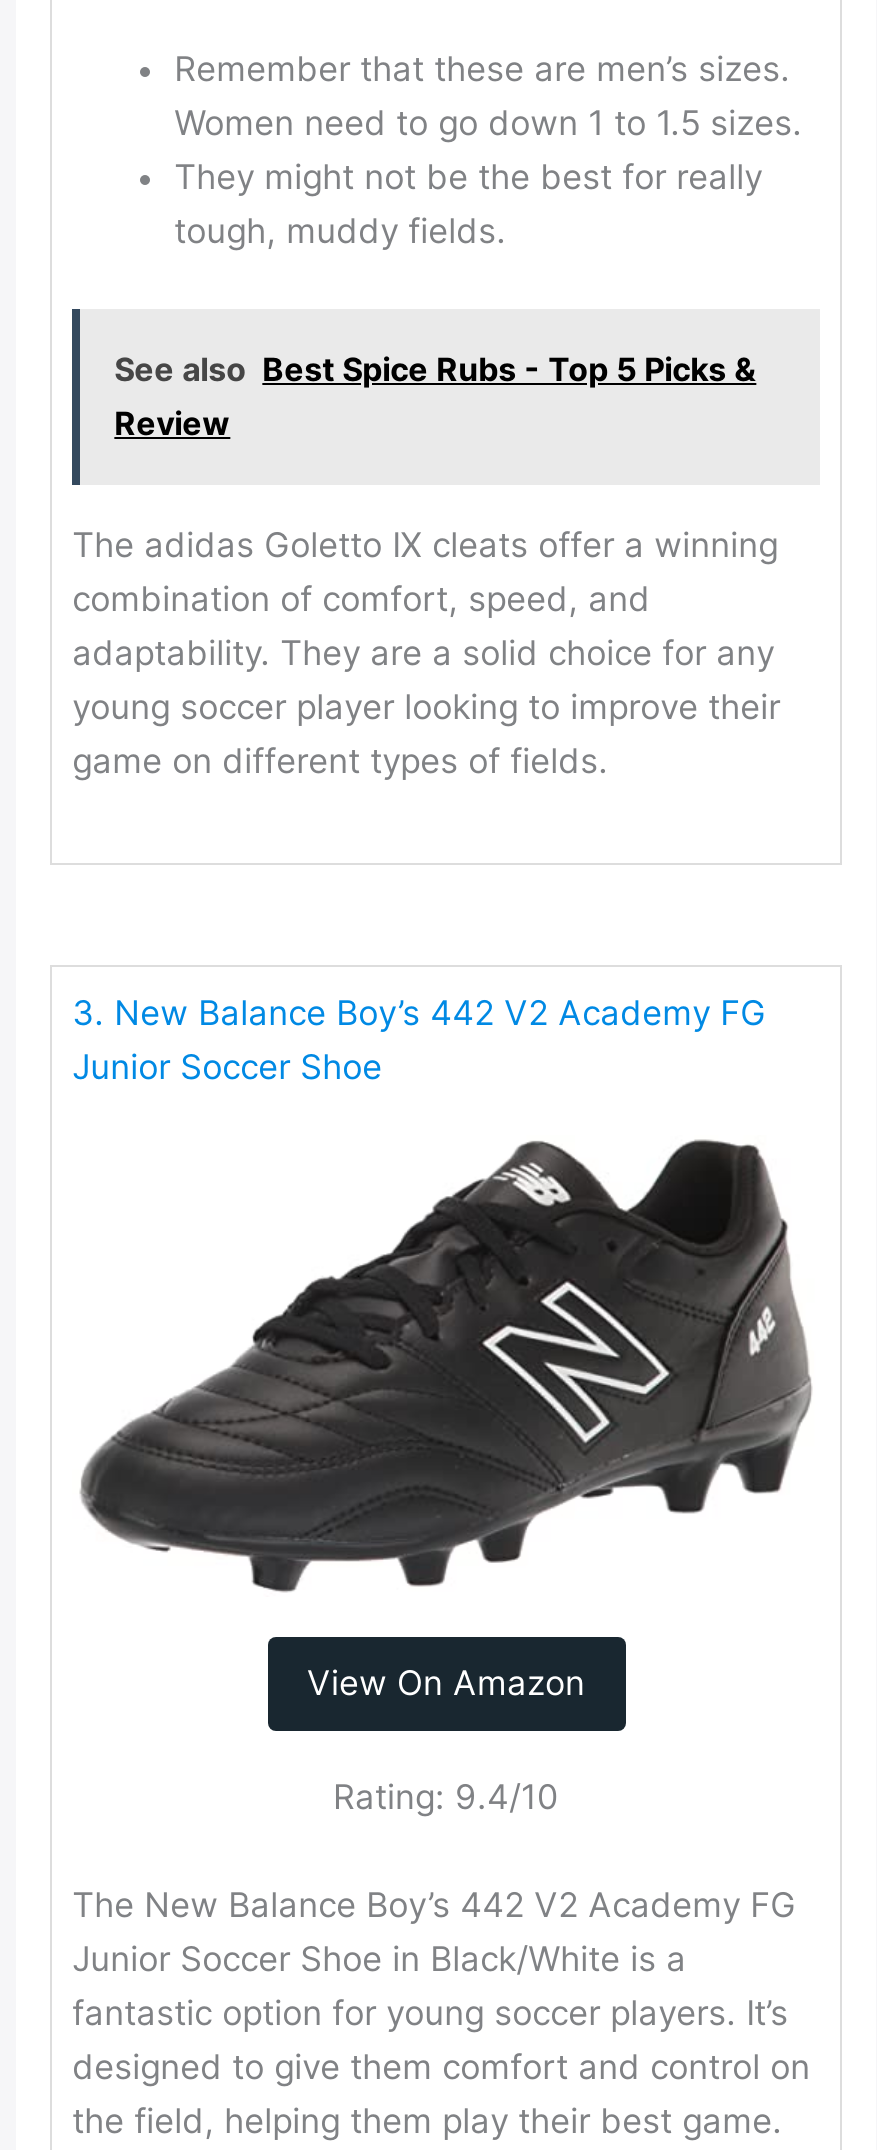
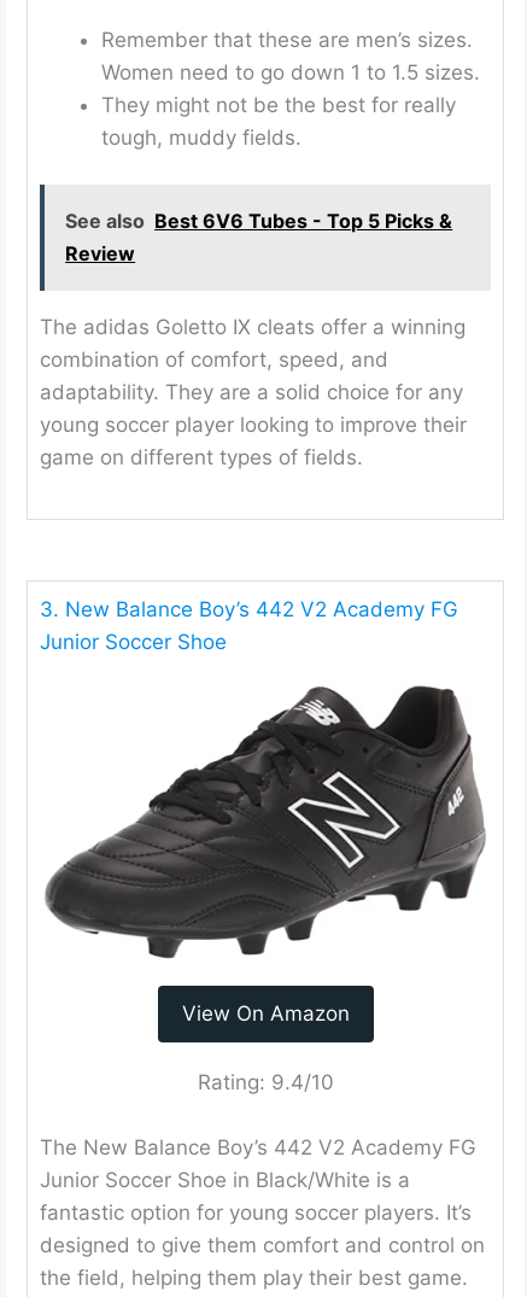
- See also Best Spice Rubs - Top 5 Picks &
+ See also Best 6V6 Tubes - Top 5 Picks &
